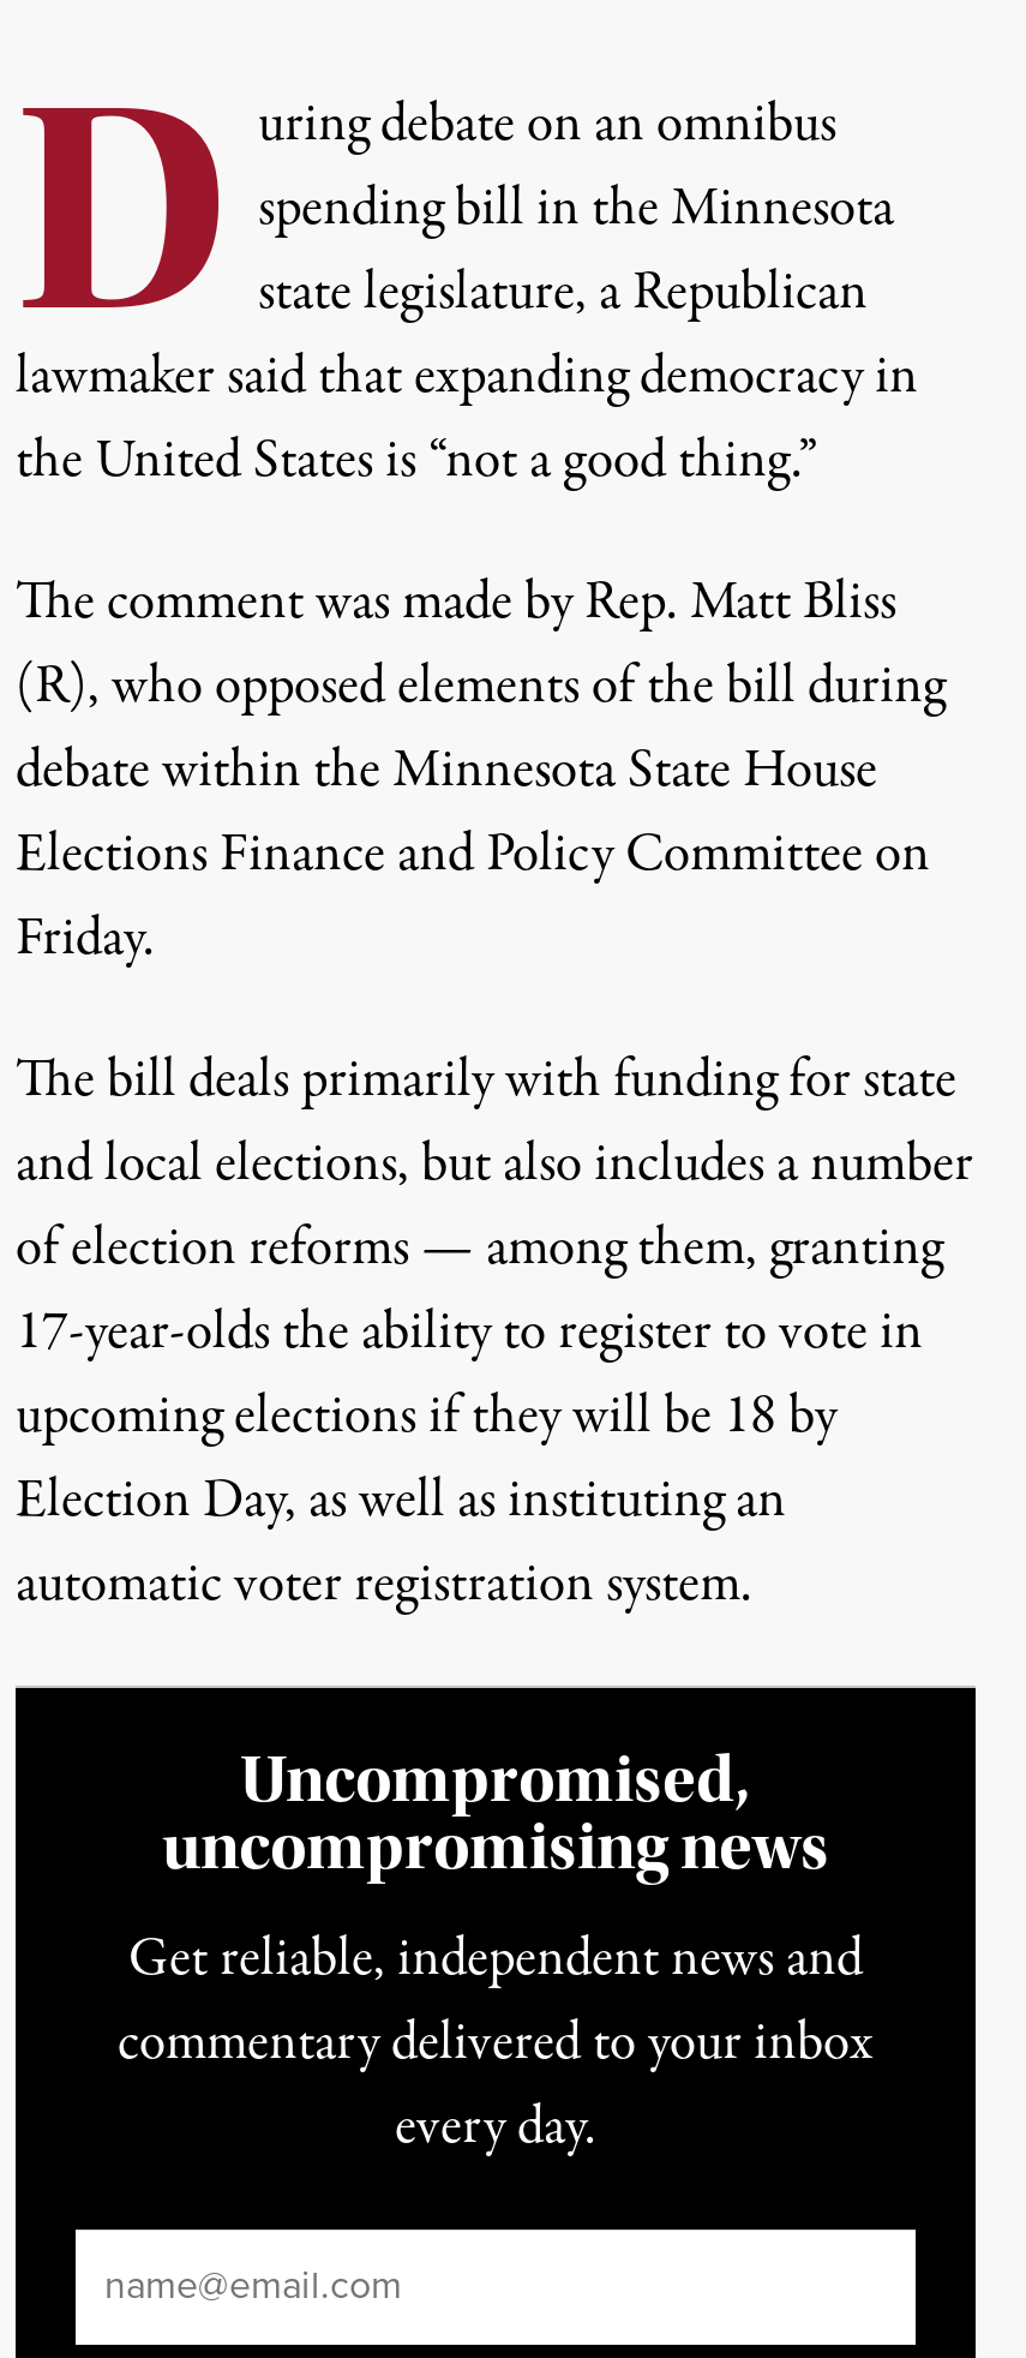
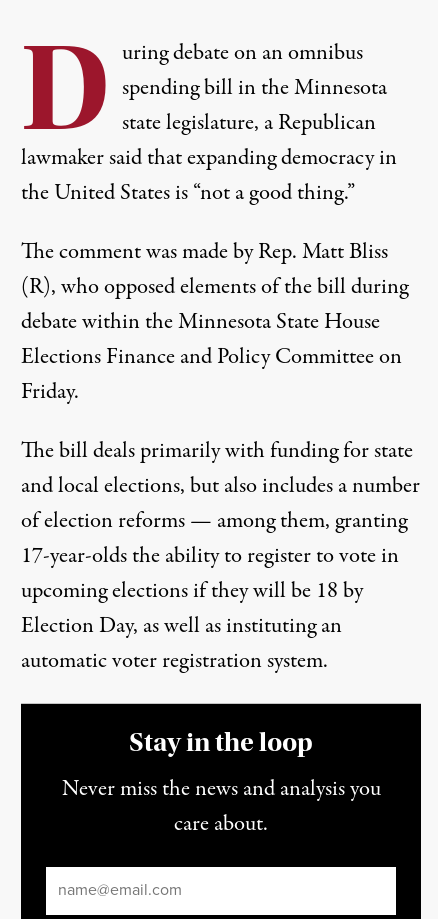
- Uncompromised,
- uncompromising news
+ Stay in the loop

- Get reliable, independent news and
- commentary delivered to your inbox
- every day.
+ Never miss the news and analysis you
+ care about.
